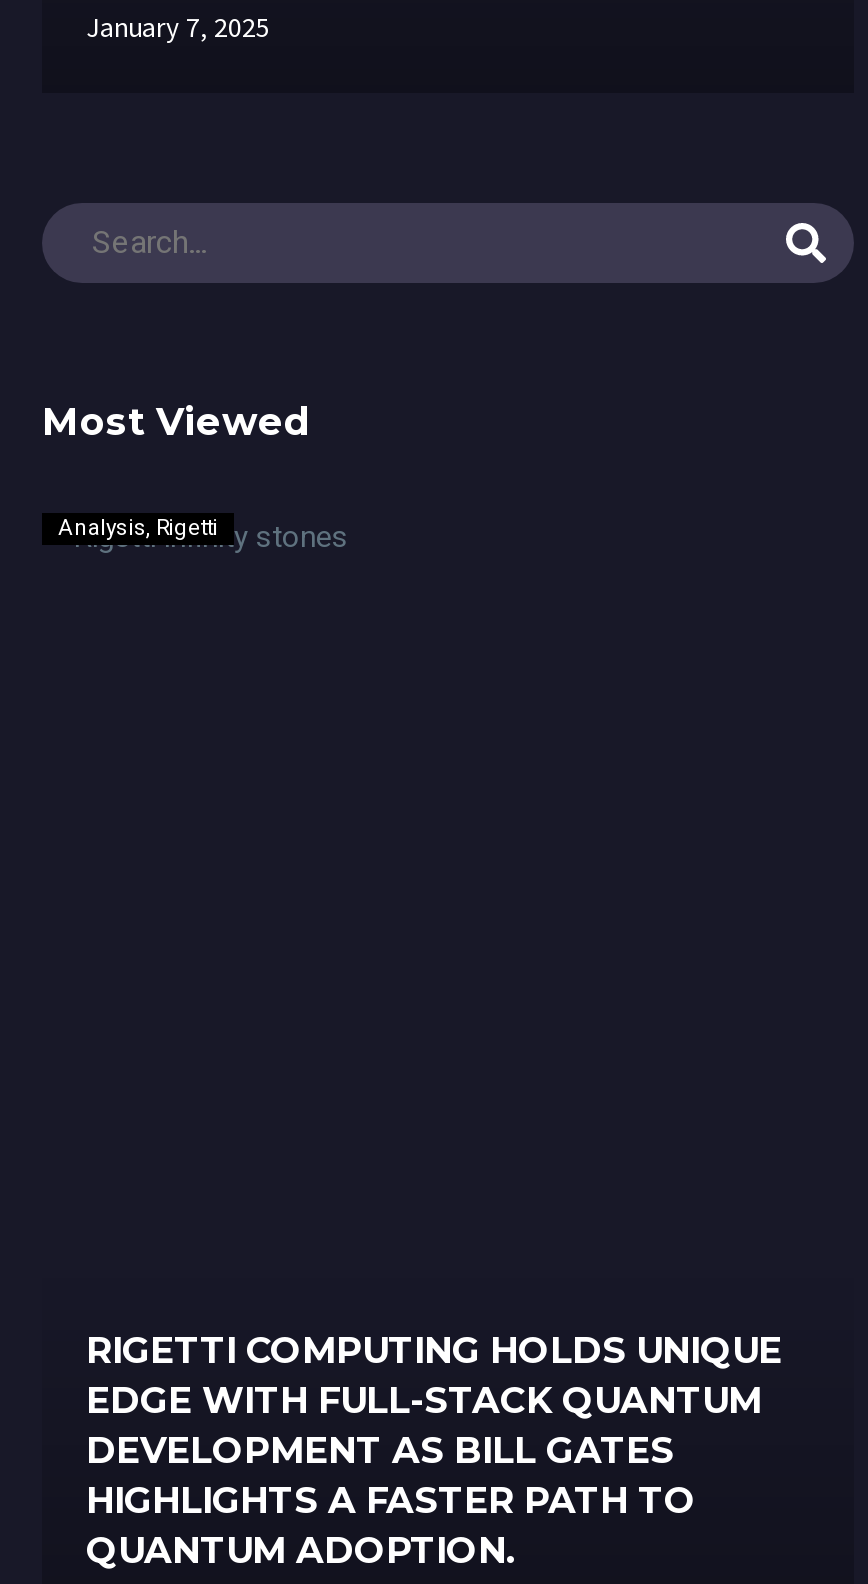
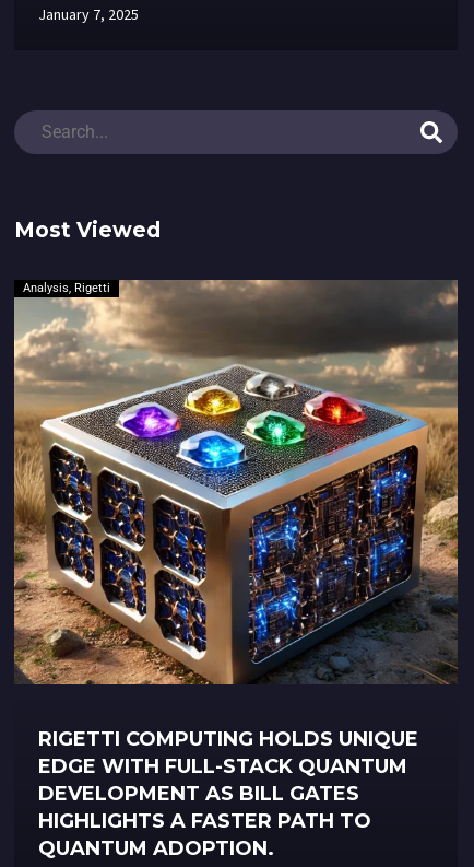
+ [image]
